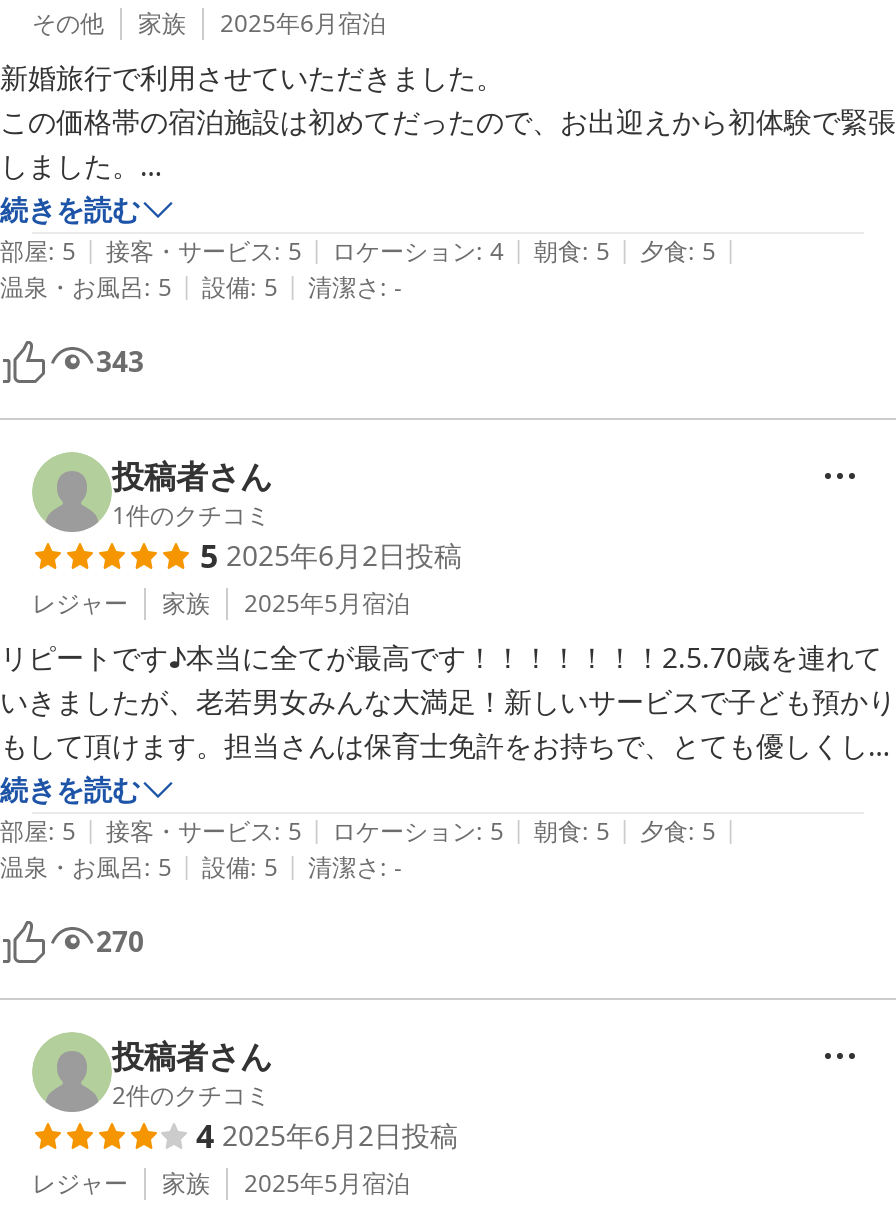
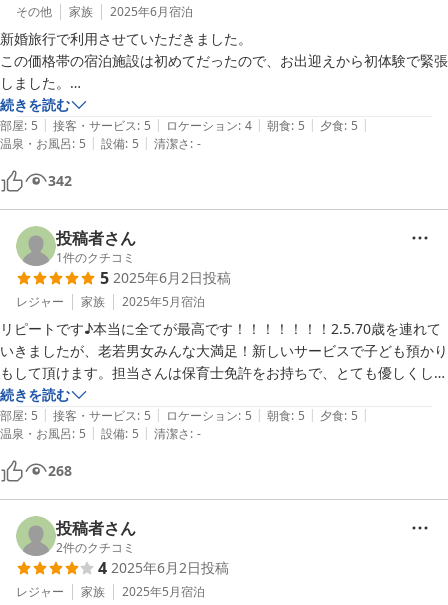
- 343
+ 342

- 270
+ 268
